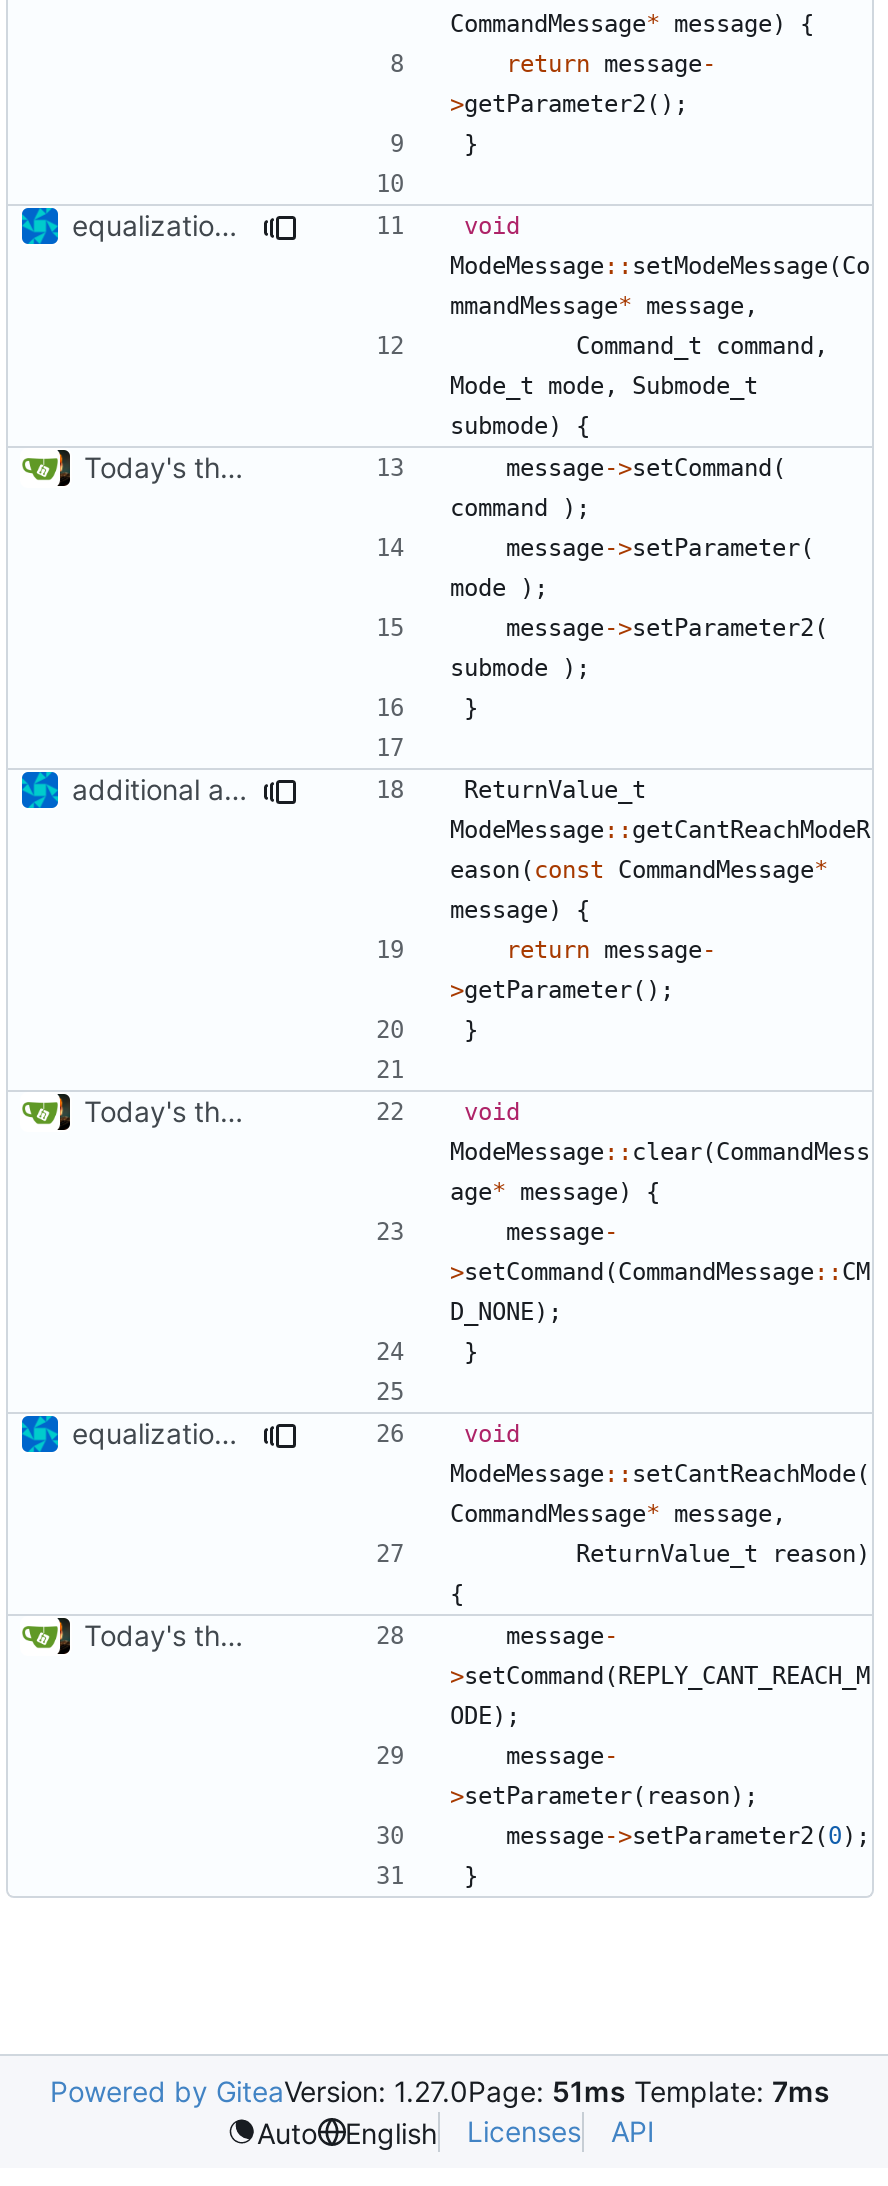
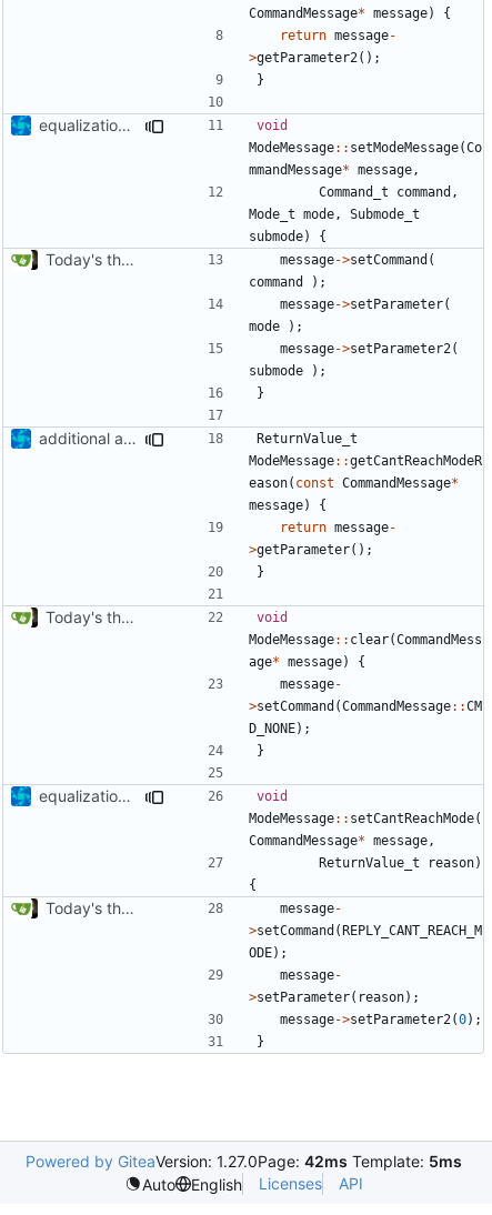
- Powered by GiteaVersion: 1.27.0Page: 51ms Template: 7ms
+ Powered by GiteaVersion: 1.27.0Page: 42ms Template: 5ms
